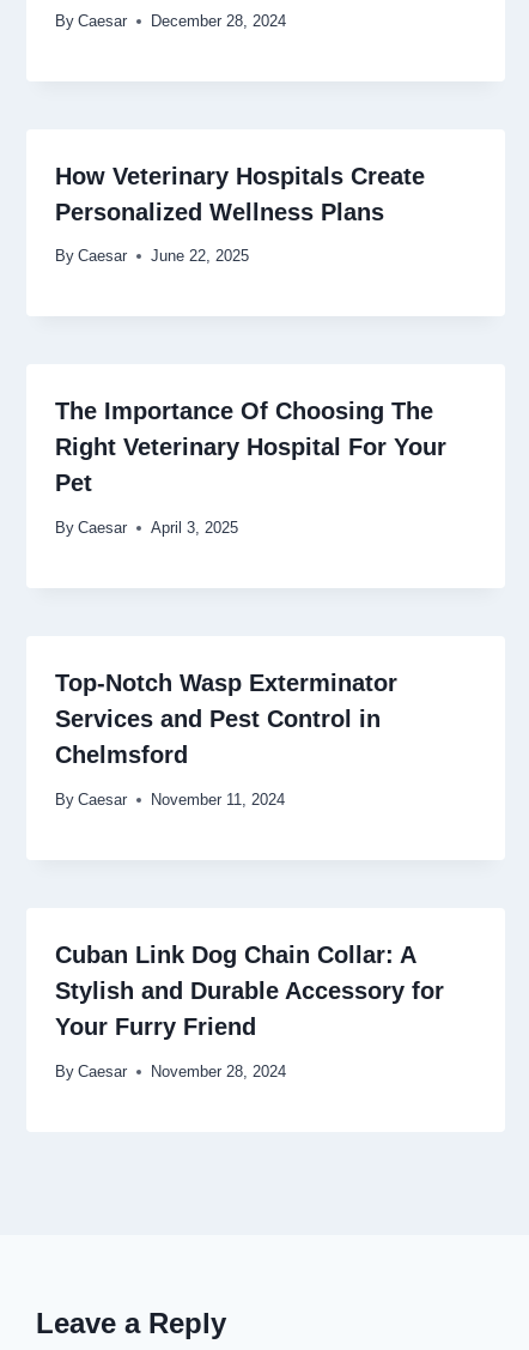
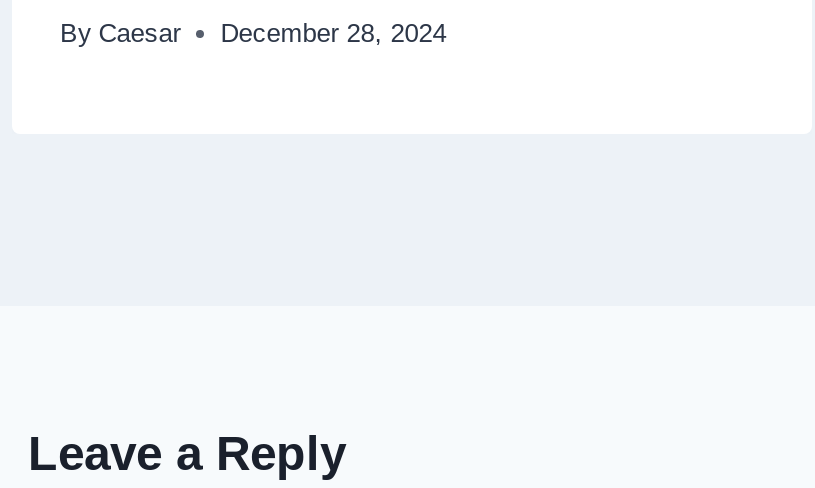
- How Veterinary Hospitals Create
- Personalized Wellness Plans
- By Caesar
- June 22, 2025

- The Importance Of Choosing The
- Right Veterinary Hospital For Your
- Pet
- By Caesar
- April 3, 2025

- Top-Notch Wasp Exterminator
- Services and Pest Control in
- Chelmsford
- By Caesar
- November 11, 2024

- Cuban Link Dog Chain Collar: A
- Stylish and Durable Accessory for
- Your Furry Friend
- By Caesar
- November 28, 2024
